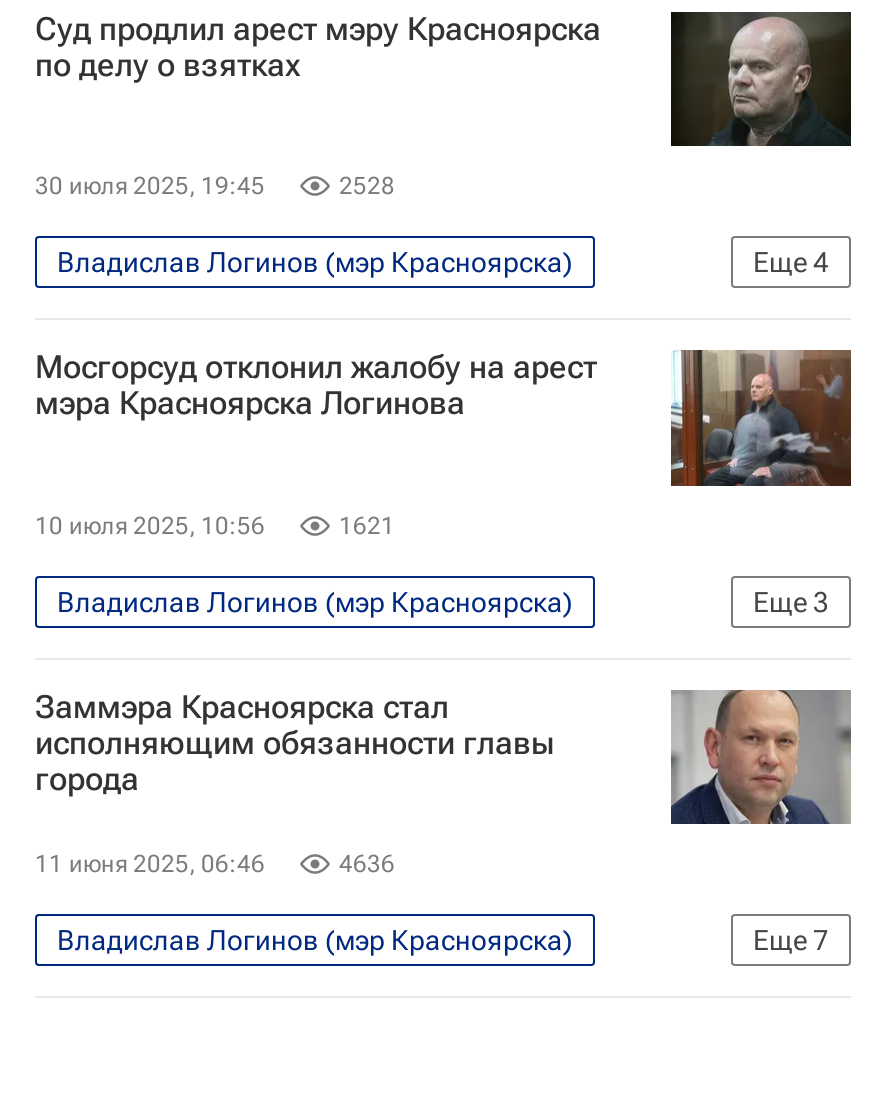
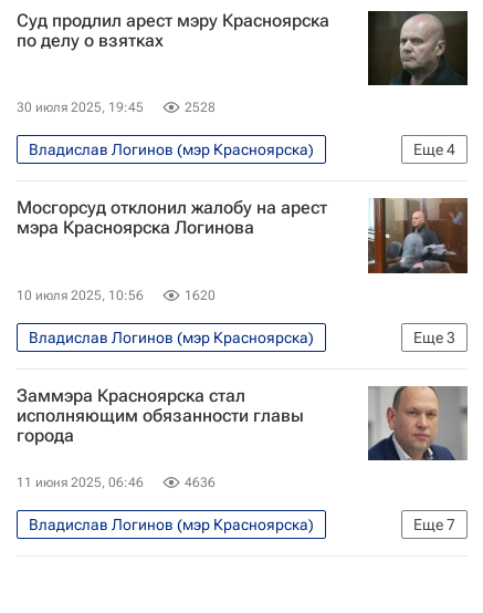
- 1621
+ 1620
